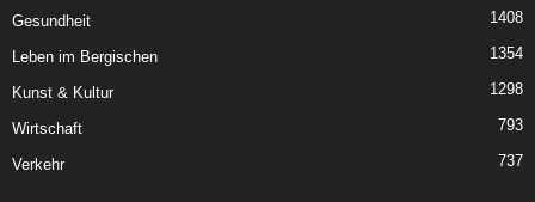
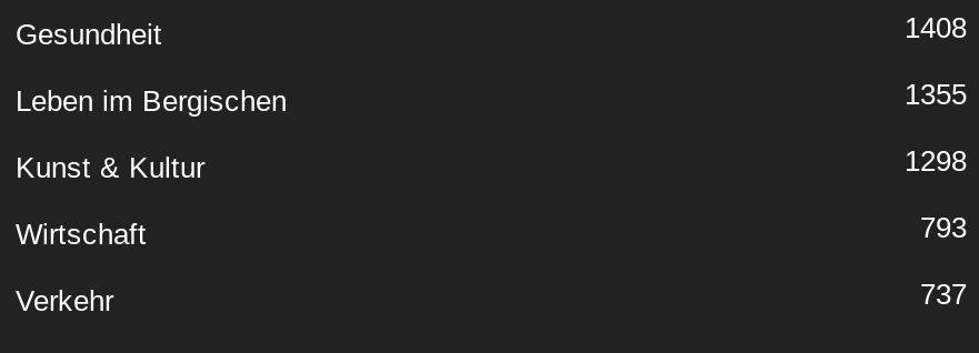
- 1354
+ 1355
